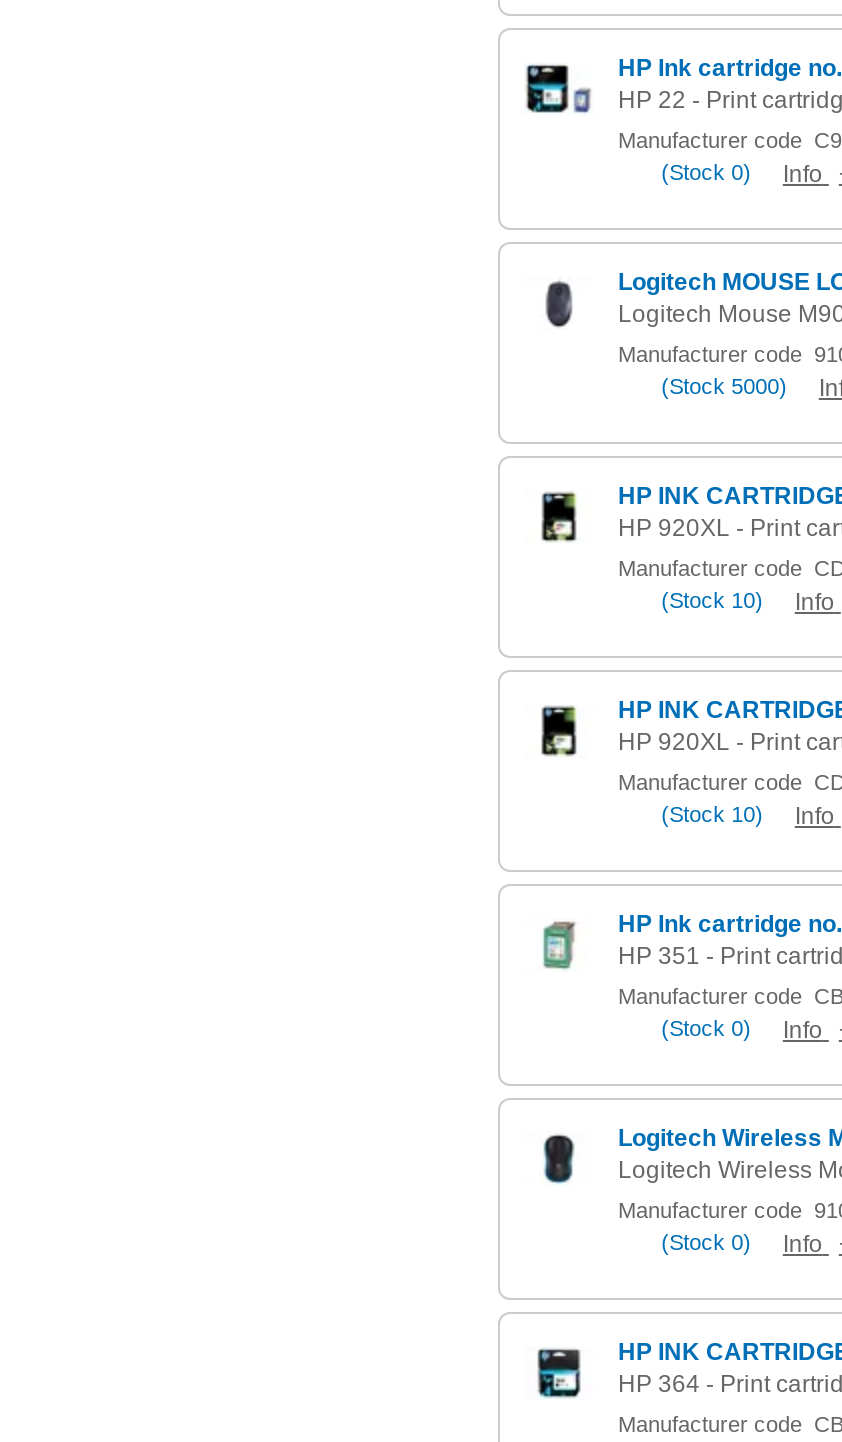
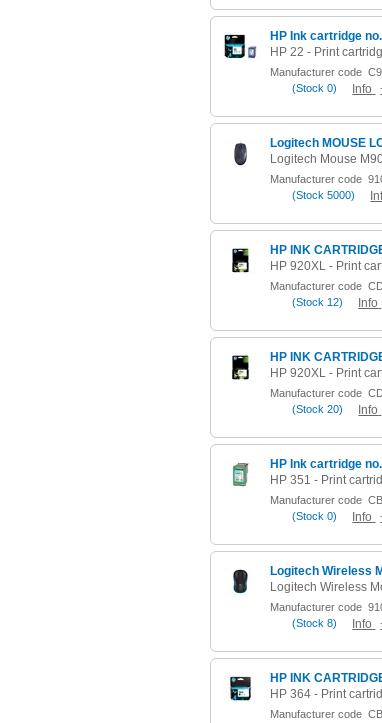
- (Stock 10) Info
+ (Stock 12) Info

- (Stock 10) Info
+ (Stock 20) Info

- (Stock 0)
+ (Stock 8)
